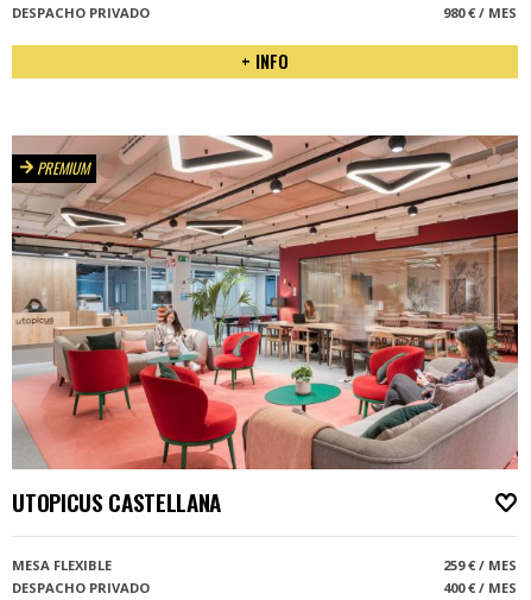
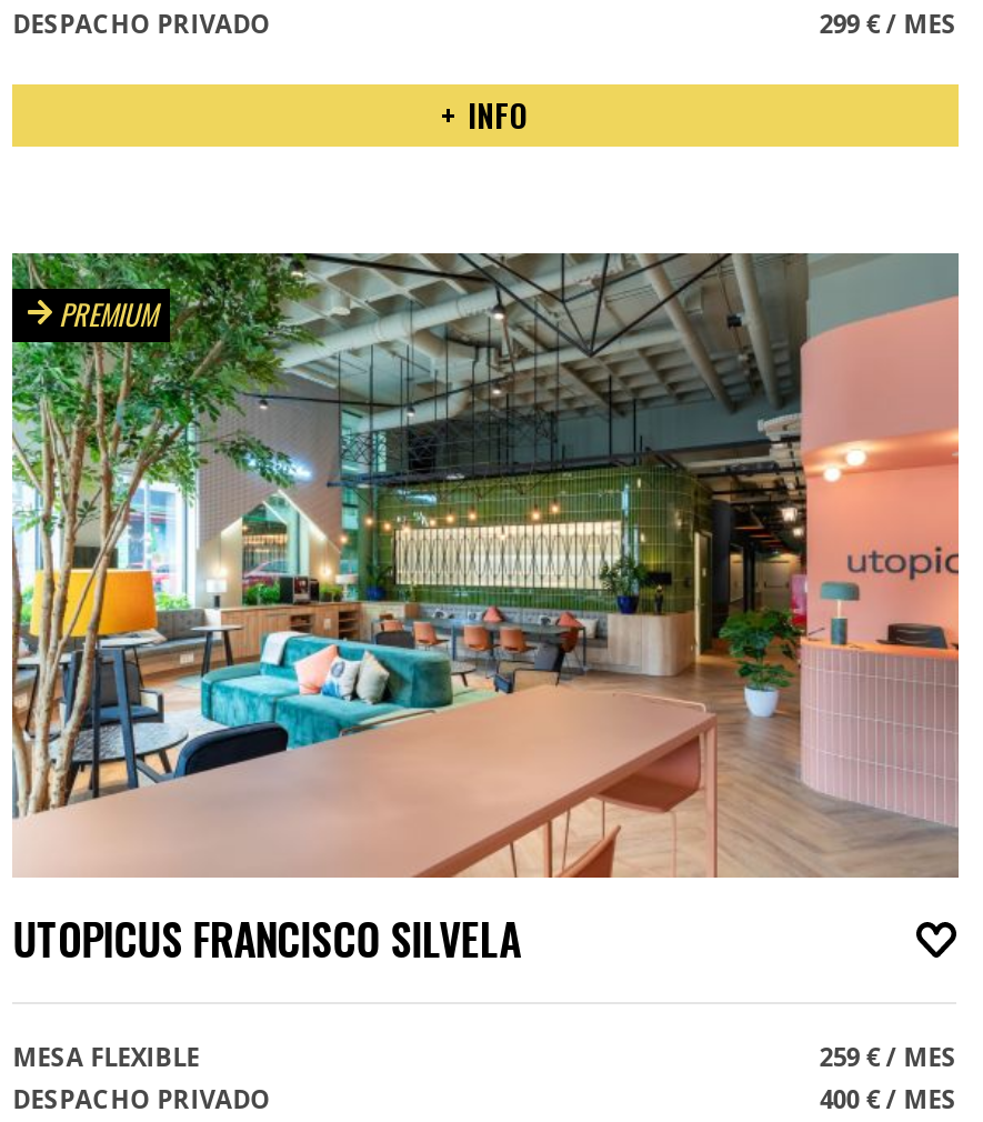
- 980 € / MES
+ 299 € / MES

- [image]
- UTOPICUS CASTELLANA
+ [image]
+ UTOPICUS FRANCISCO SILVELA
